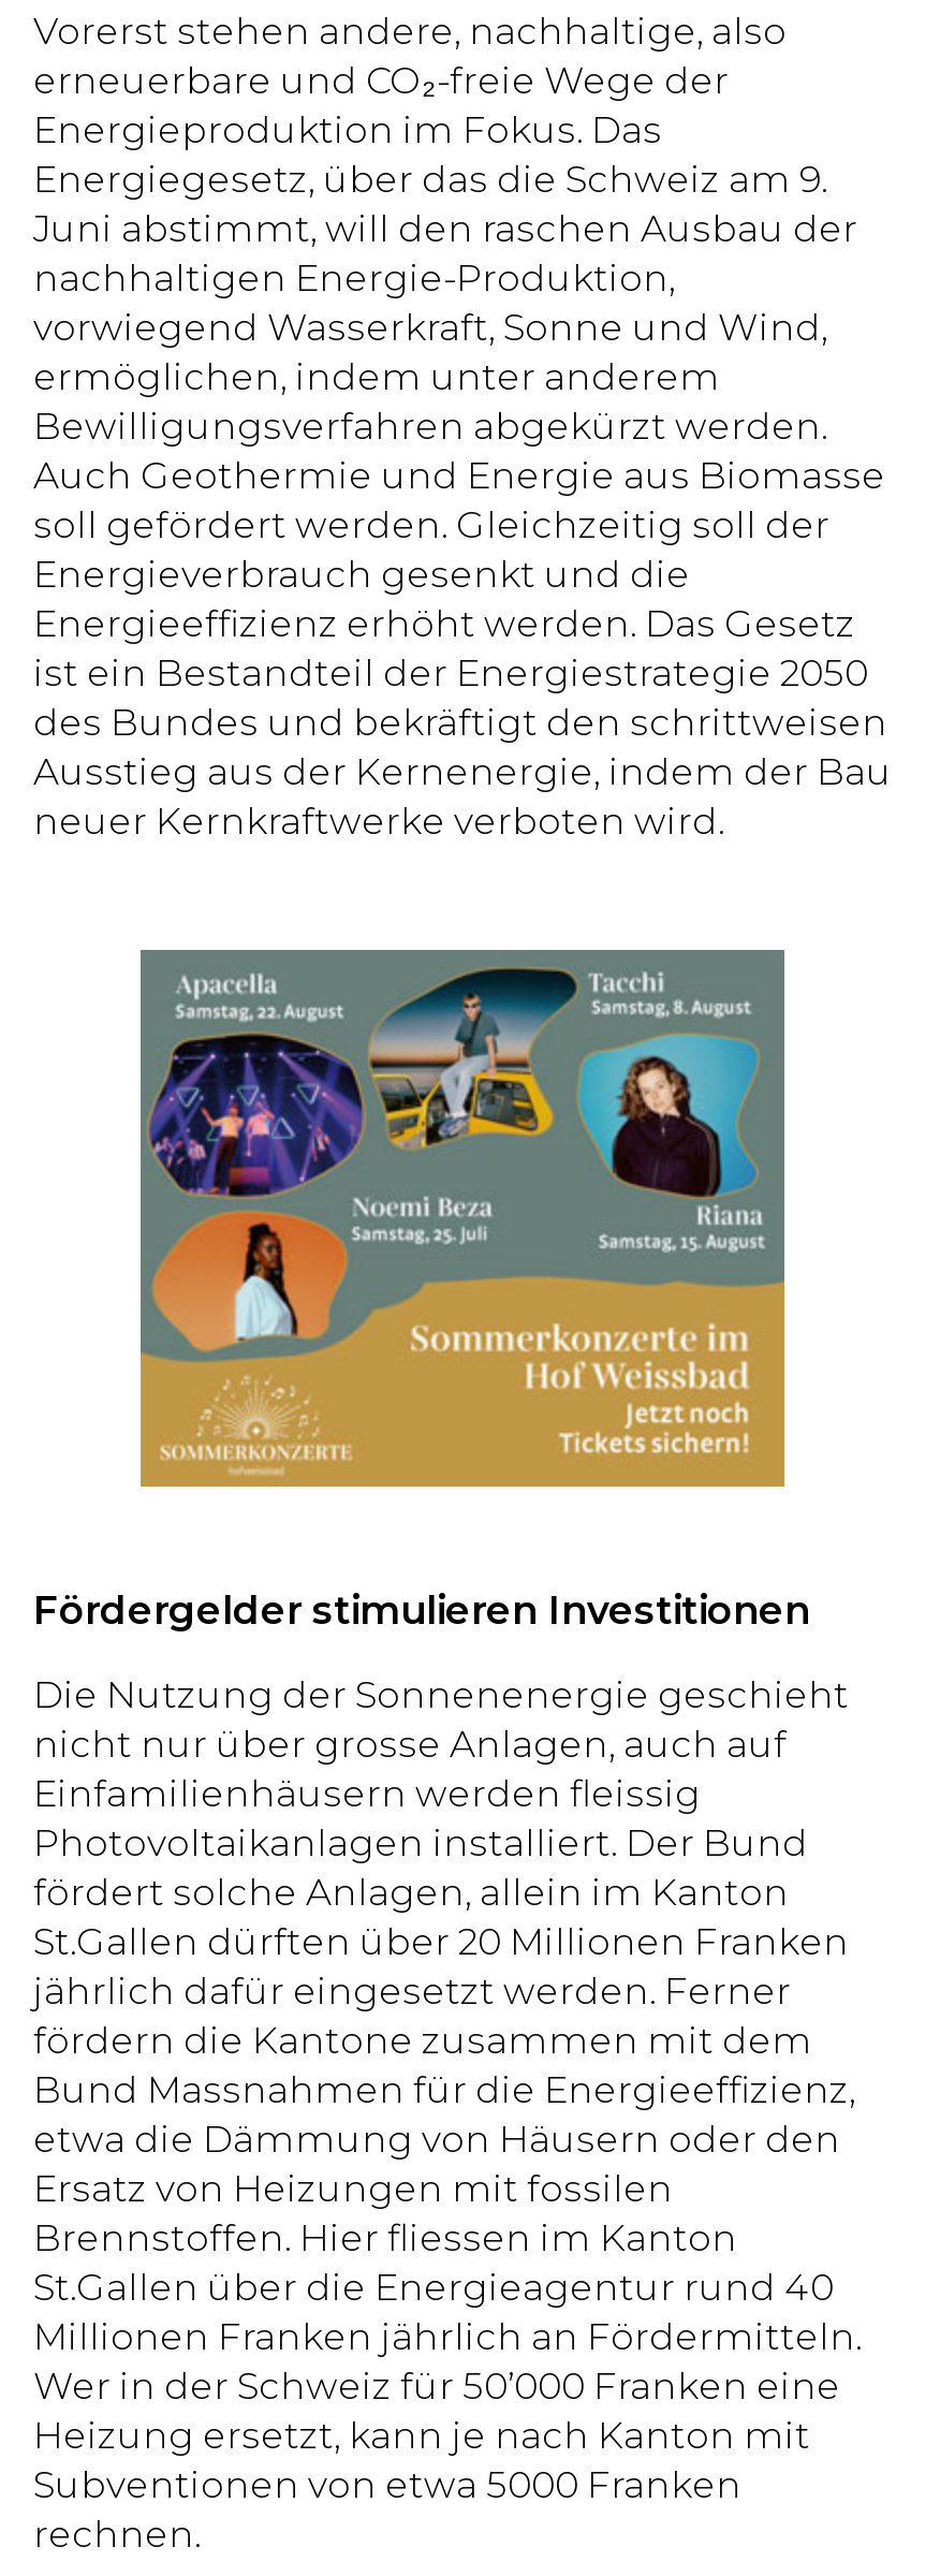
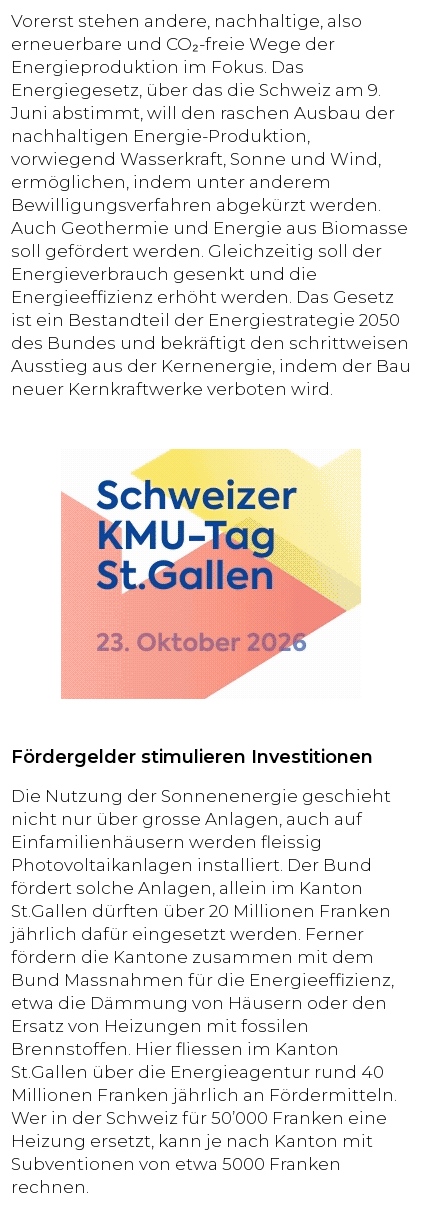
- [image]
+ [image]
